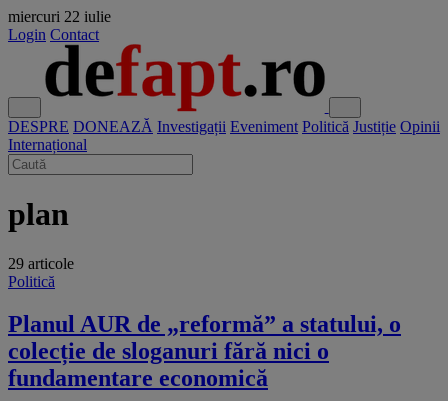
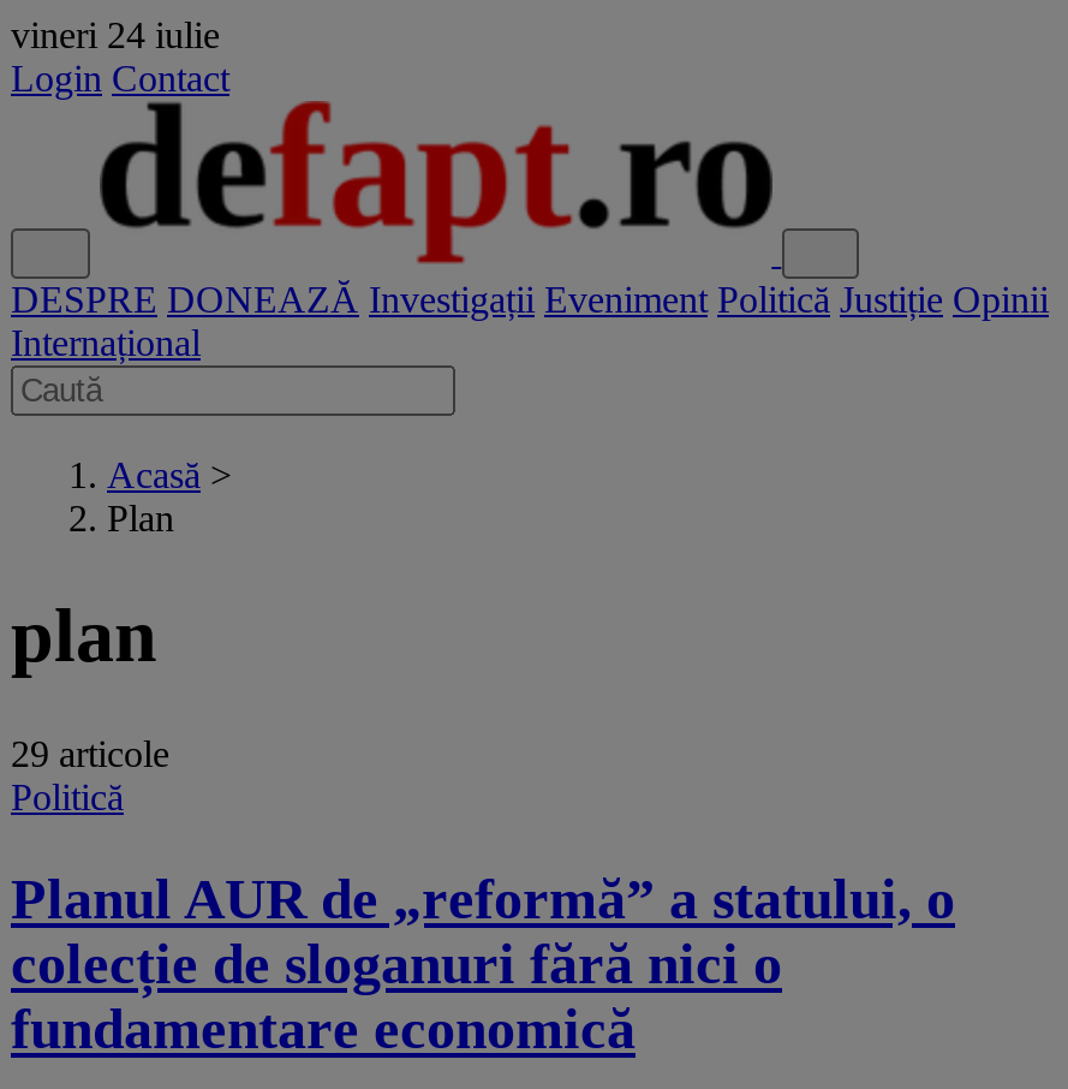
- miercuri 22 iulie
+ vineri 24 iulie

+ Acasă >
+ Plan
